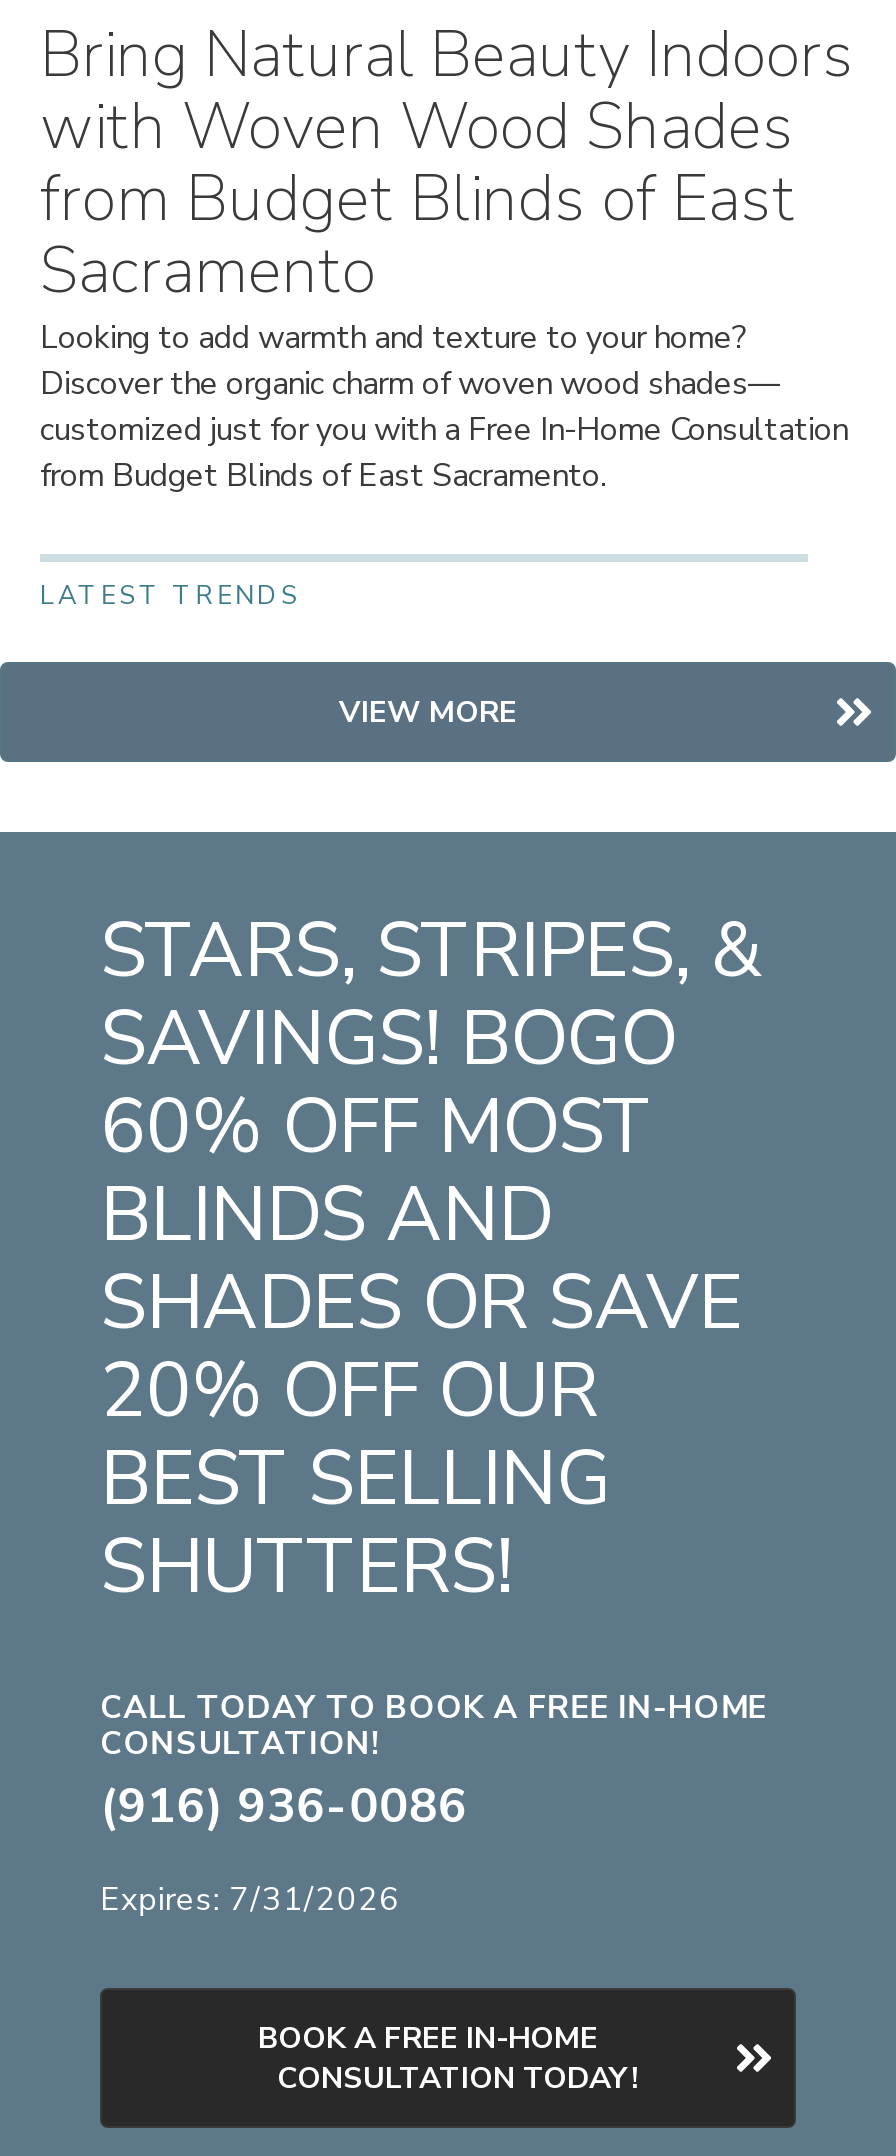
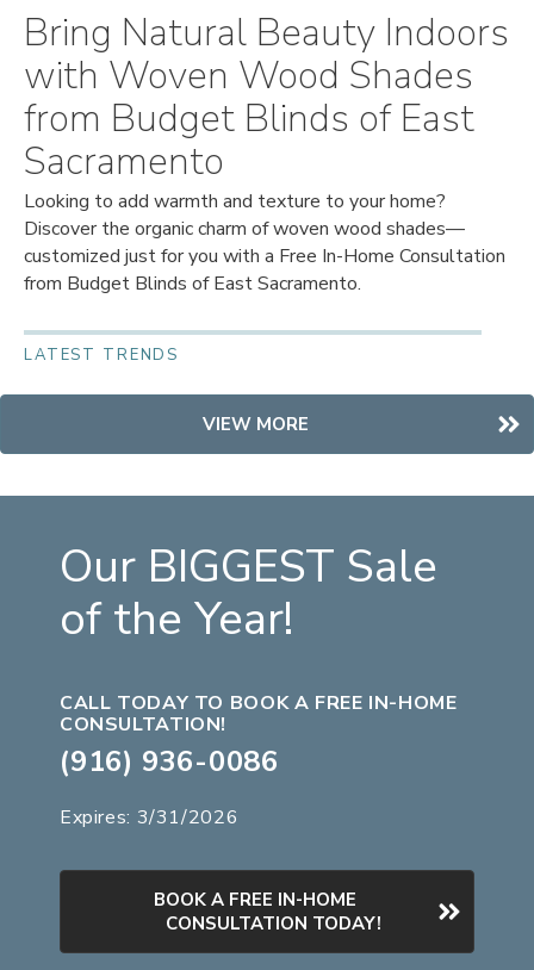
- STARS, STRIPES, &
- SAVINGS! BOGO
- 60% OFF MOST
- BLINDS AND
- SHADES OR SAVE
- 20% OFF OUR
- BEST SELLING
- SHUTTERS!
+ Our BIGGEST Sale
+ of the Year!

- Expires: 7/31/2026
+ Expires: 3/31/2026
